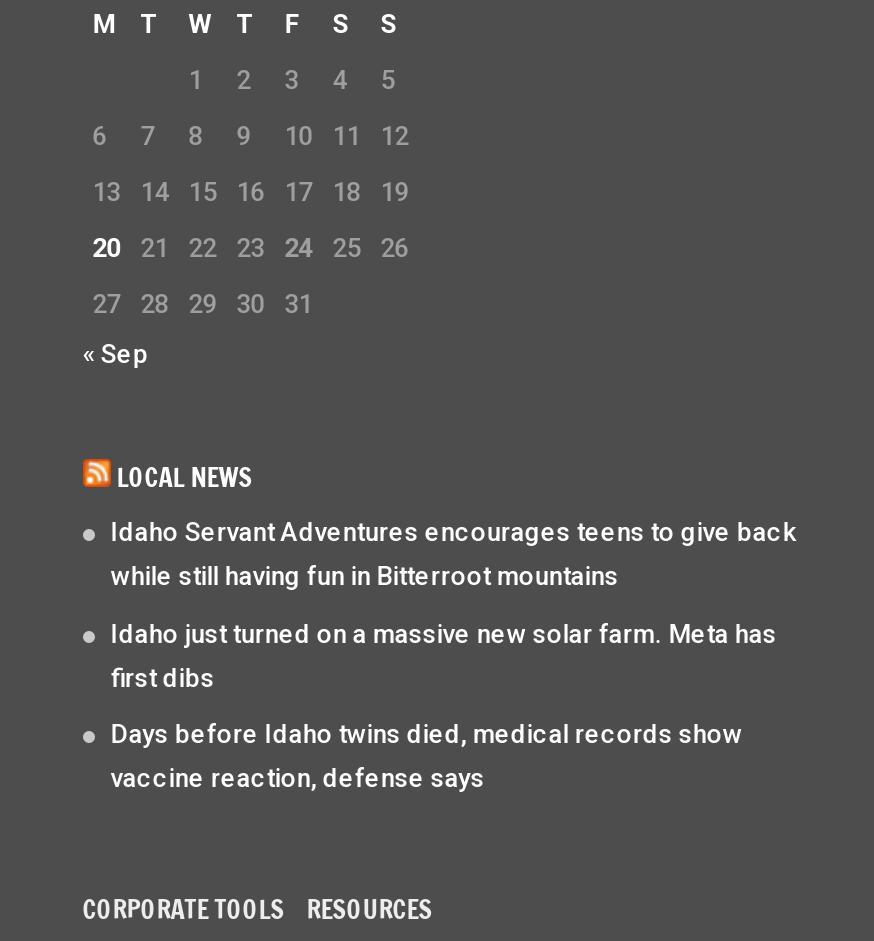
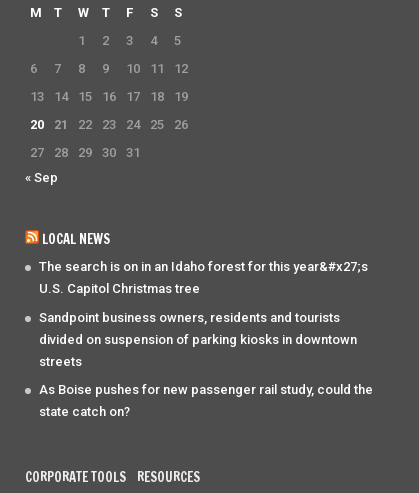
- Idaho Servant Adventures encourages teens to give back
- while still having fun in Bitterroot mountains
- Idaho just turned on a massive new solar farm. Meta has
- first dibs
- Days before Idaho twins died, medical records show
- vaccine reaction, defense says
+ The search is on in an Idaho forest for this year&#x27;s
+ U.S. Capitol Christmas tree
+ Sandpoint business owners, residents and tourists
+ divided on suspension of parking kiosks in downtown
+ streets
+ As Boise pushes for new passenger rail study, could the
+ state catch on?
